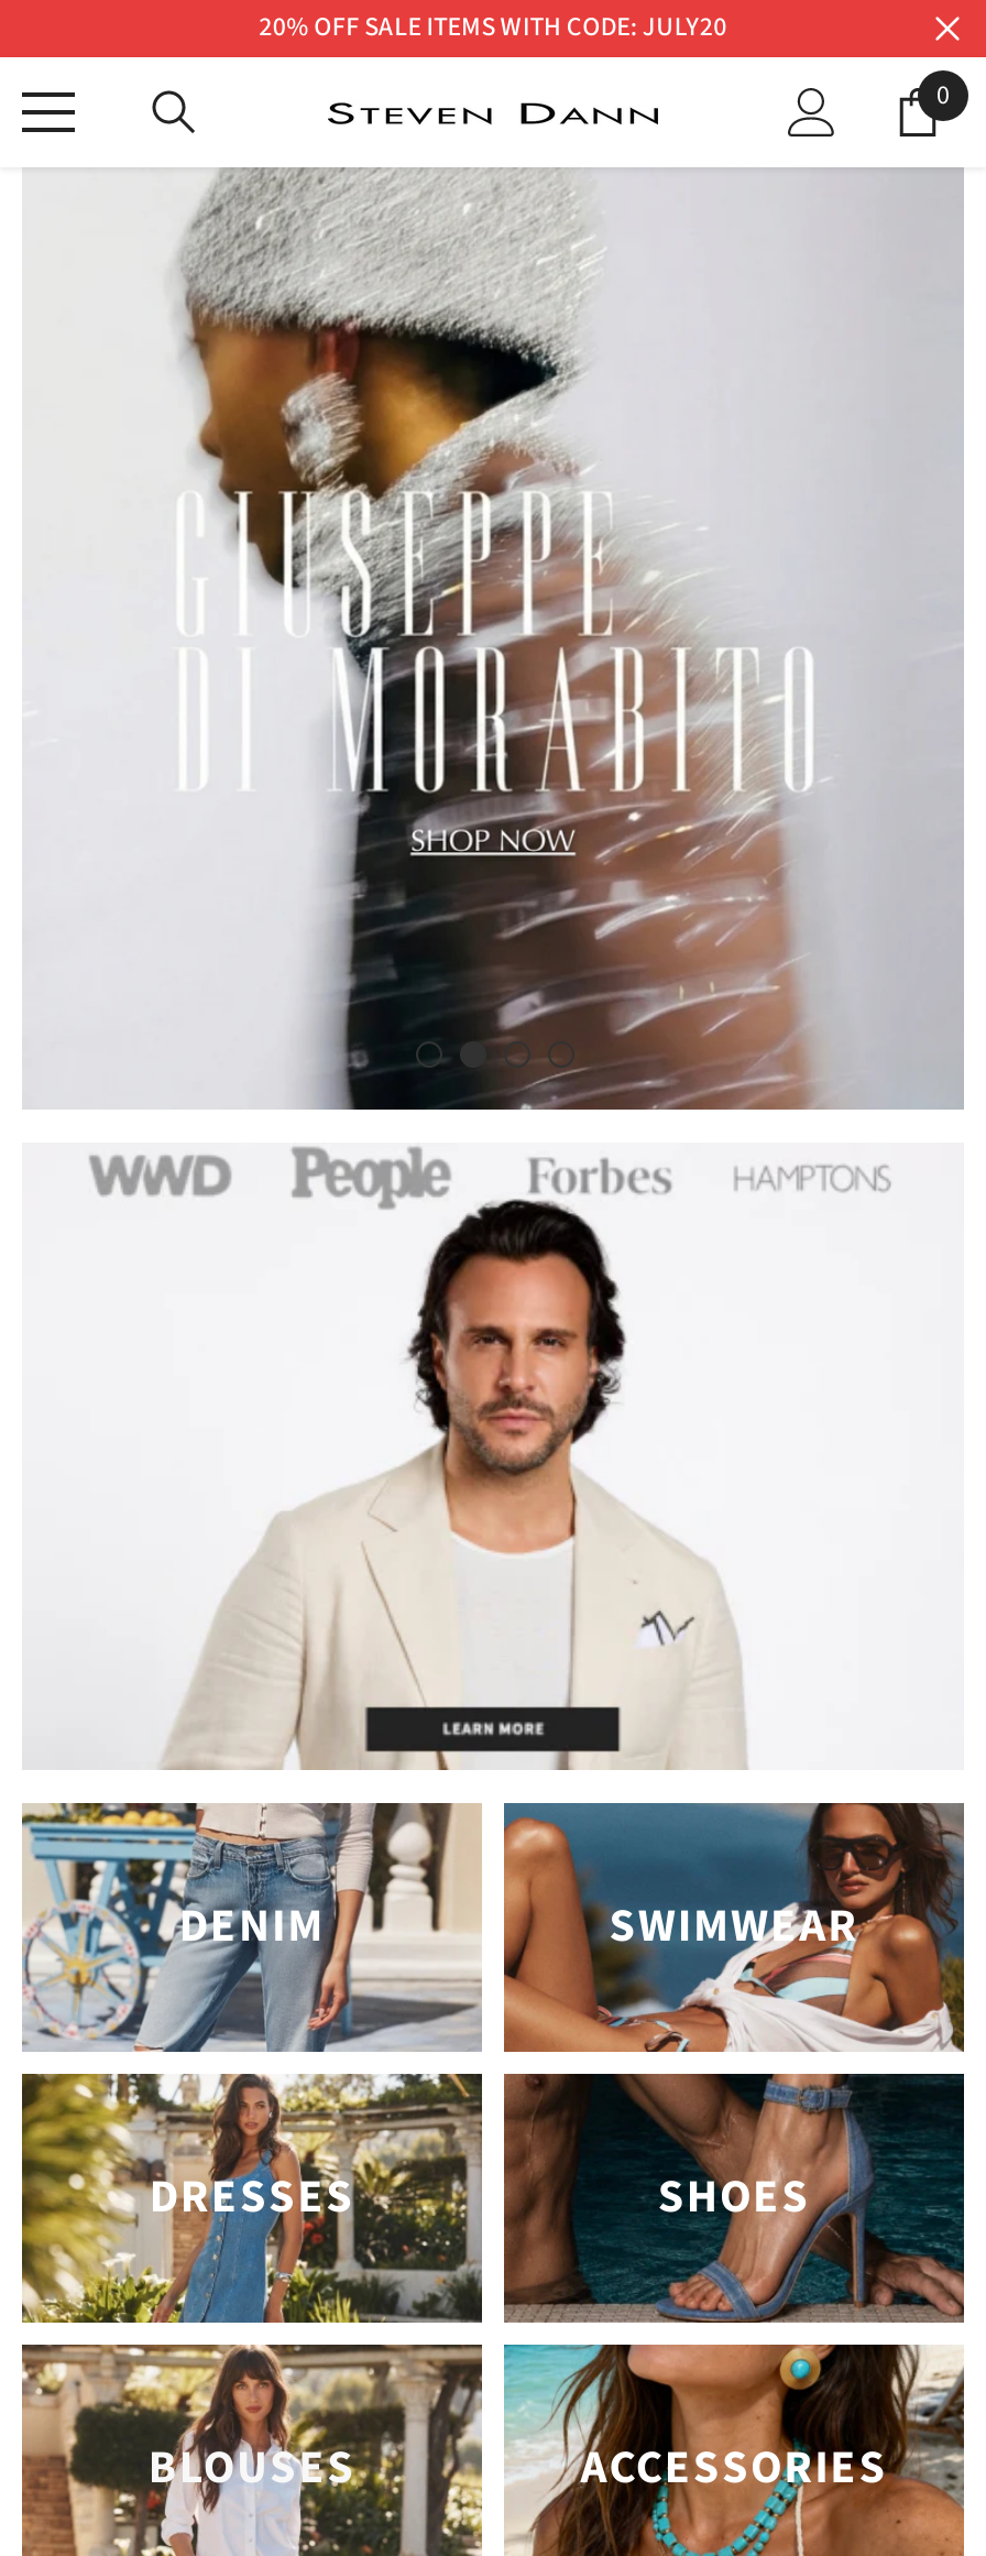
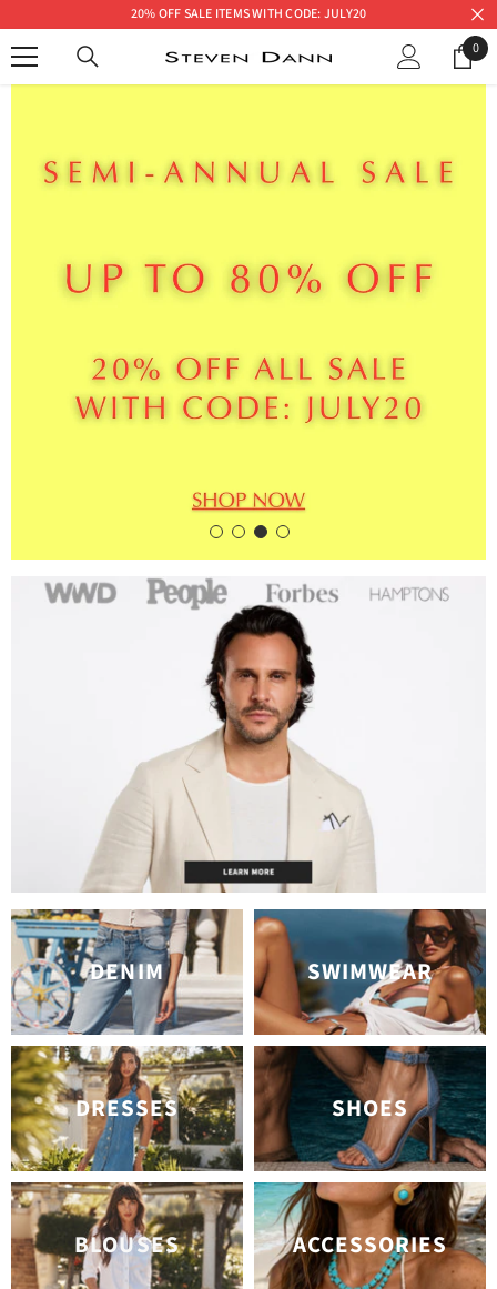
- [image]
+ [image]
